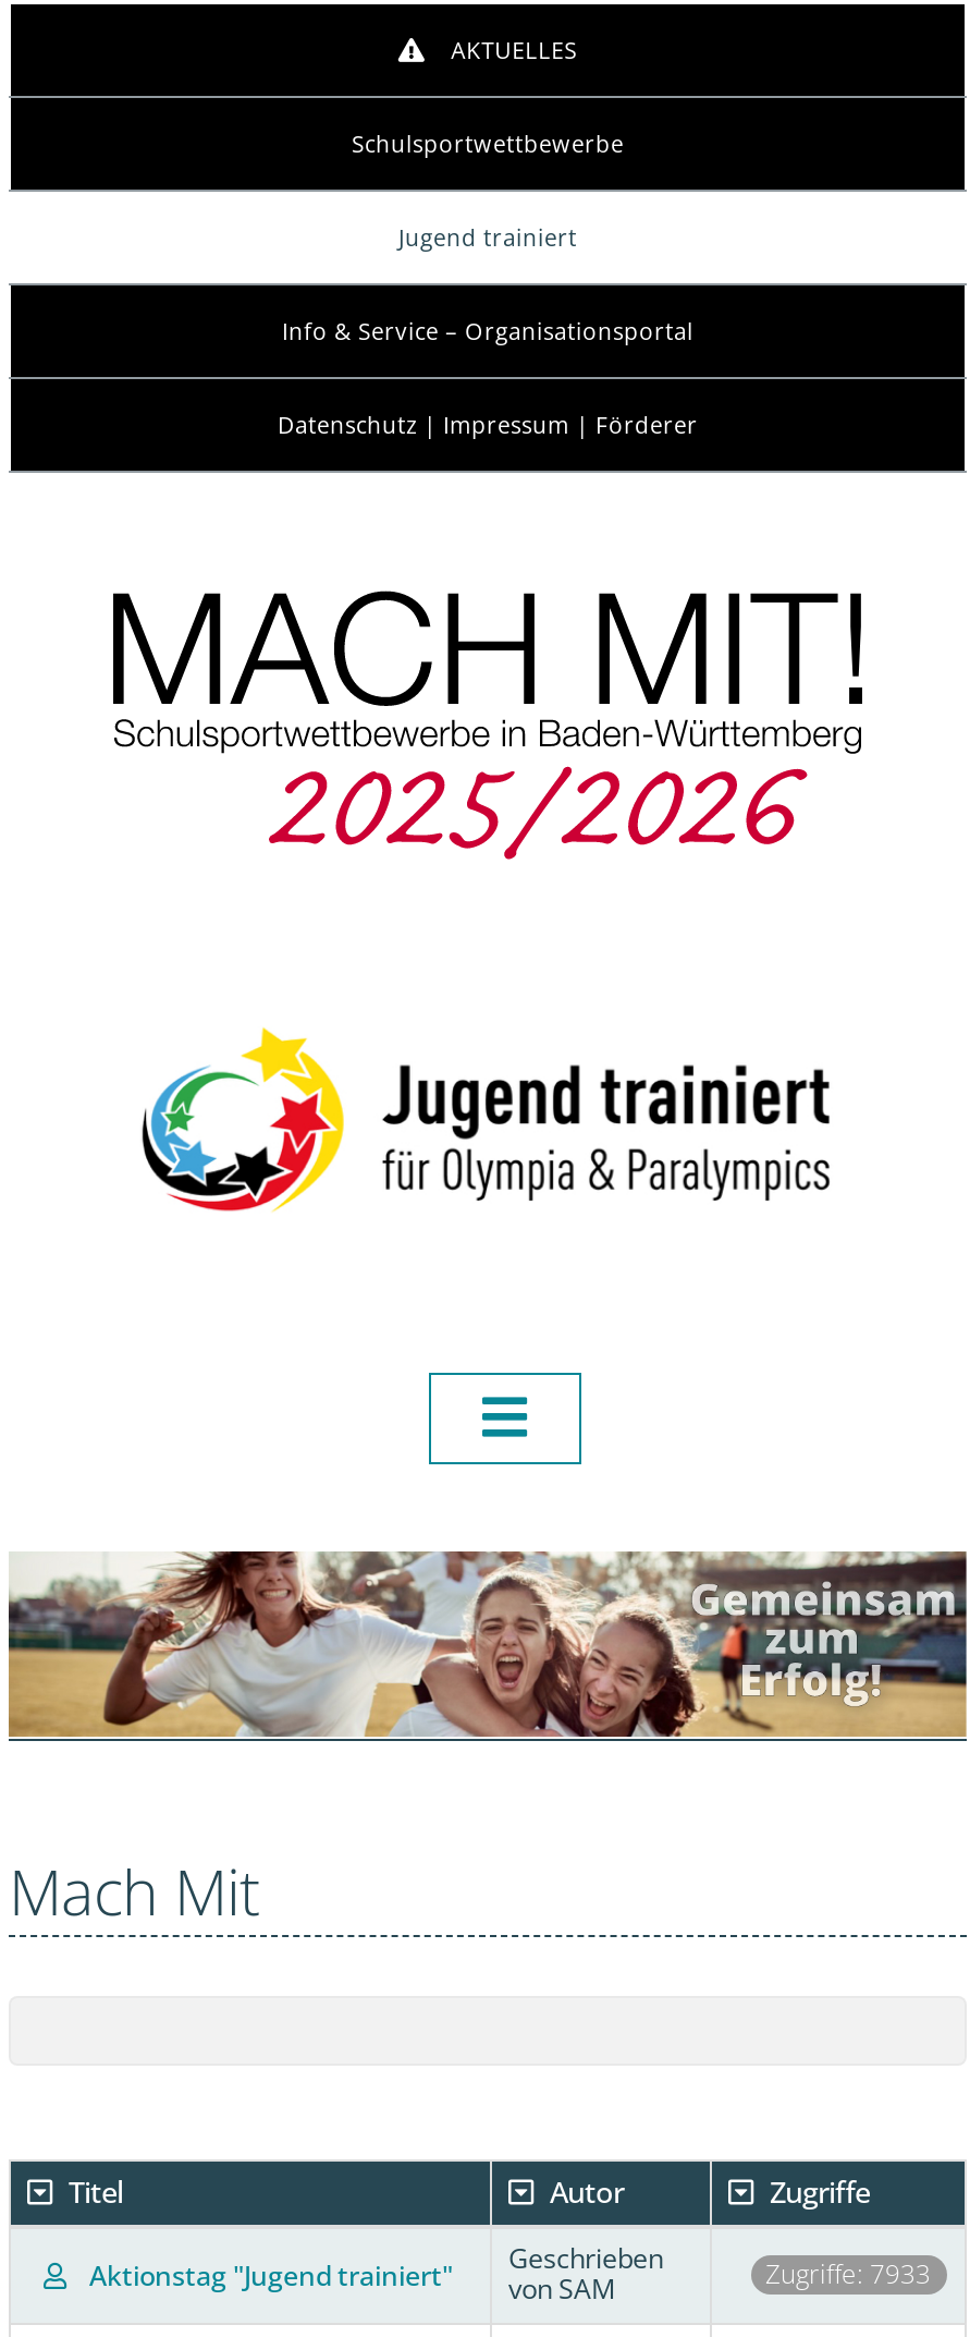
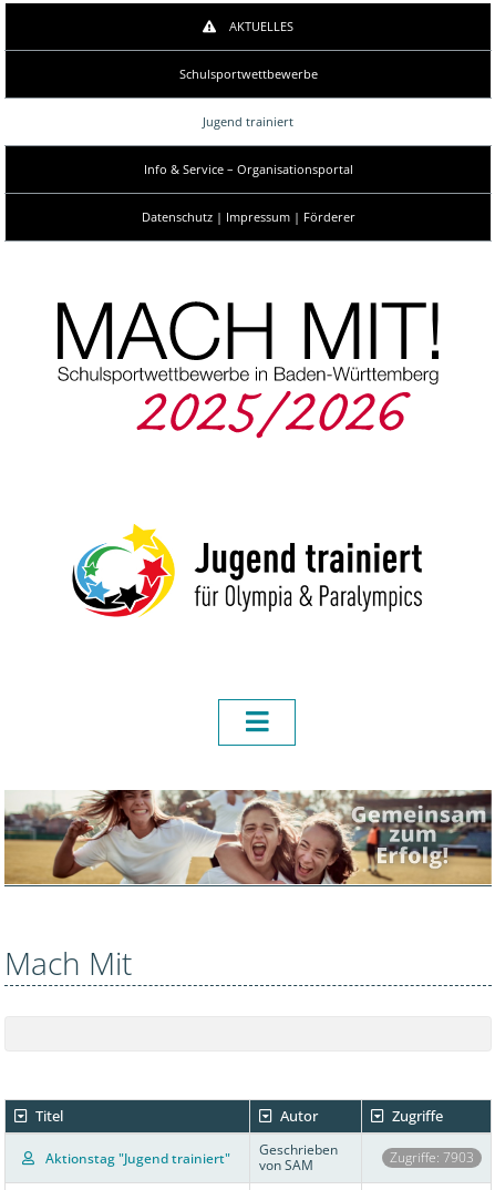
- Zugriffe: 7933
+ Zugriffe: 7903
